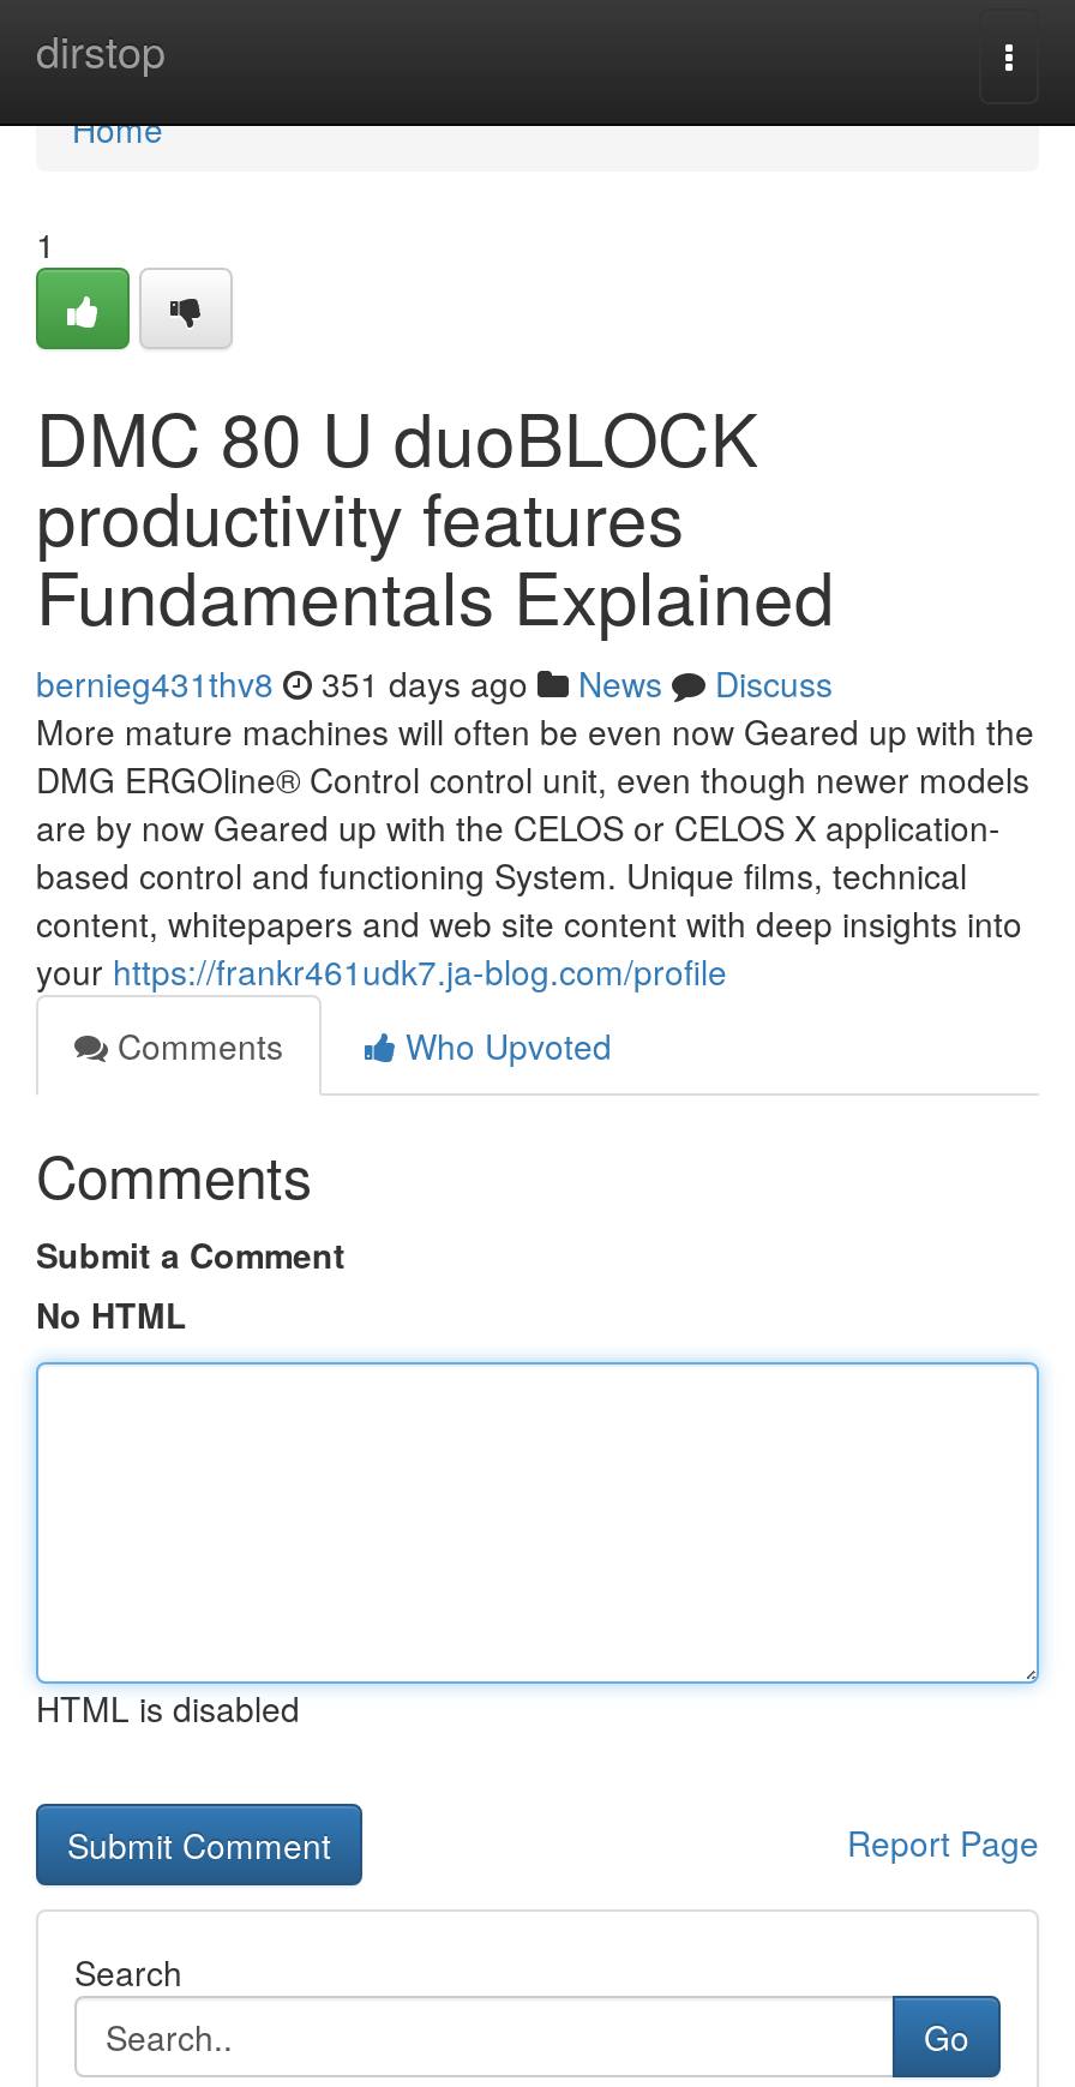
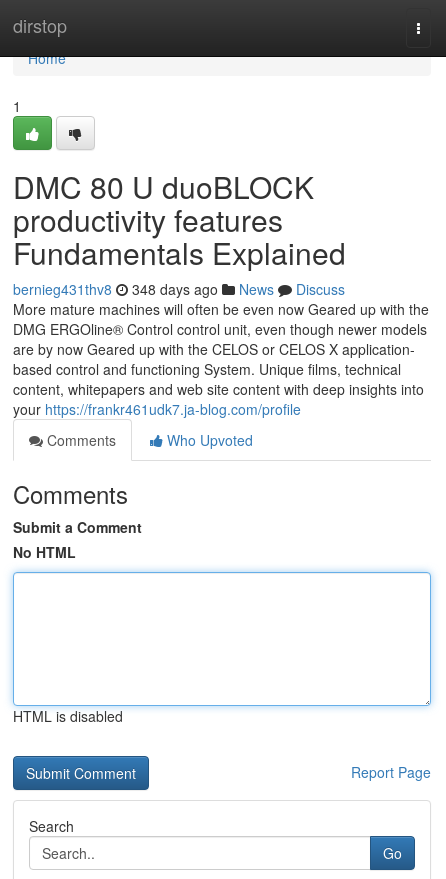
- bernieg431thv8 351 days ago News Discuss
+ bernieg431thv8 348 days ago News Discuss
